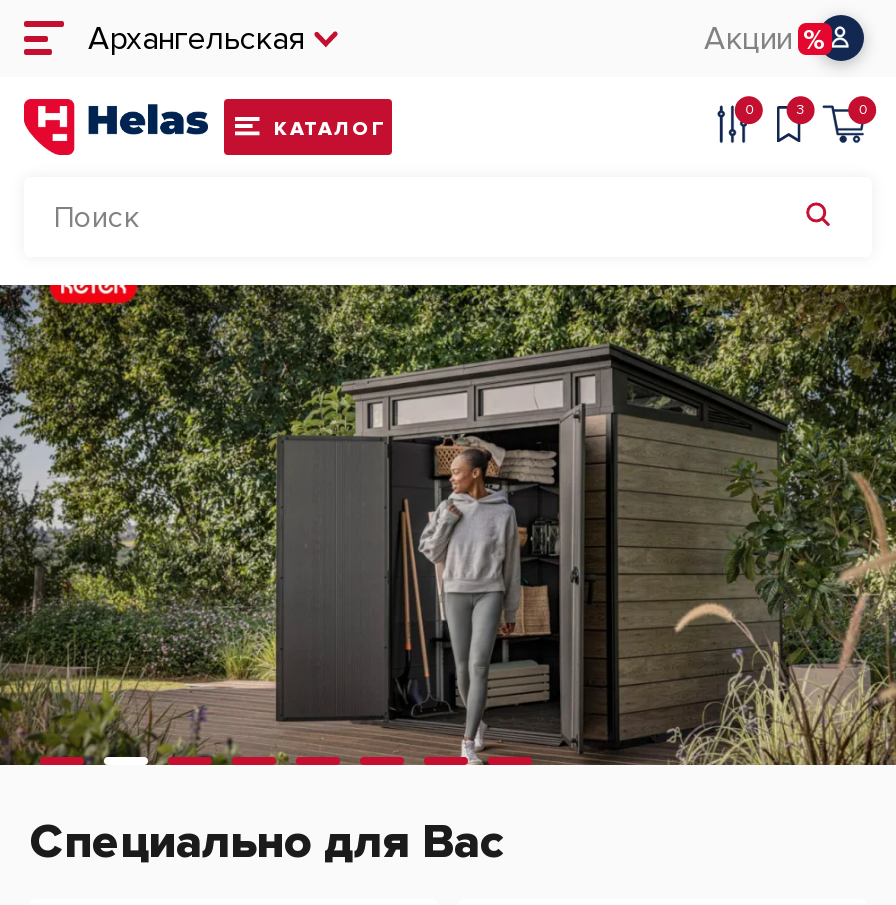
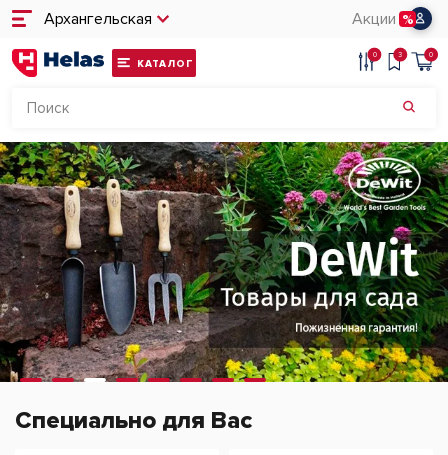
- [image]
+ [image]
